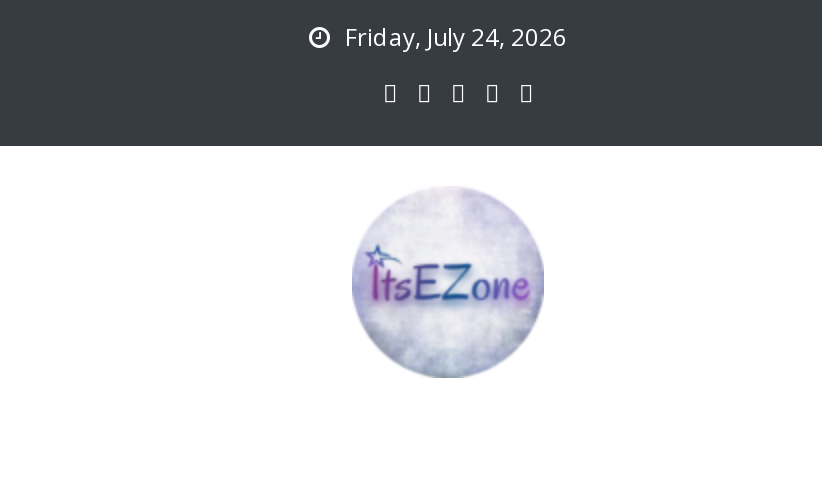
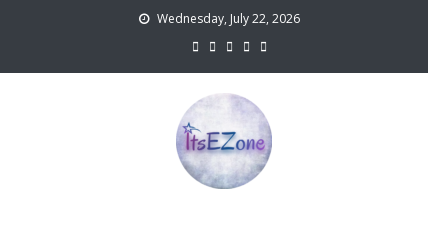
- Friday, July 24, 2026
+ Wednesday, July 22, 2026
